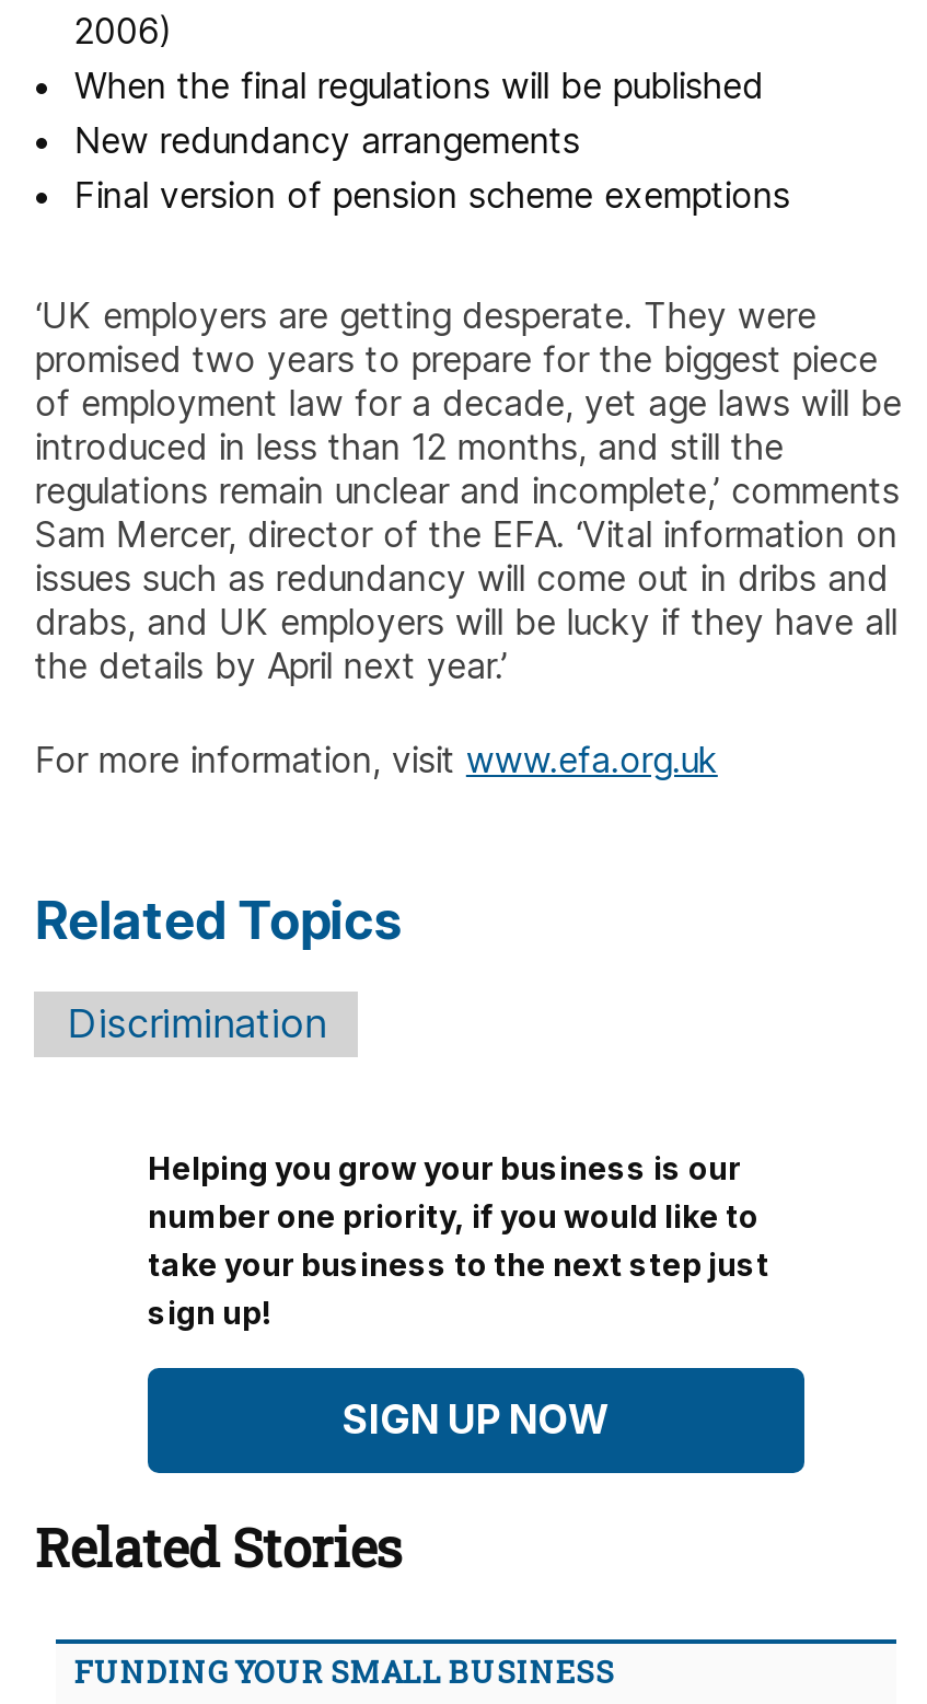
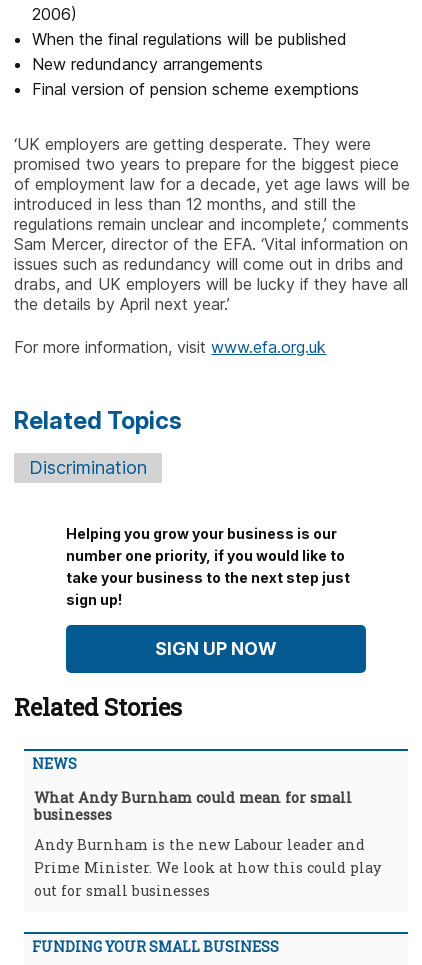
+ NEWS
+ What Andy Burnham could mean for small
+ businesses
+ Andy Burnham is the new Labour leader and
+ Prime Minister. We look at how this could play
+ out for small businesses
